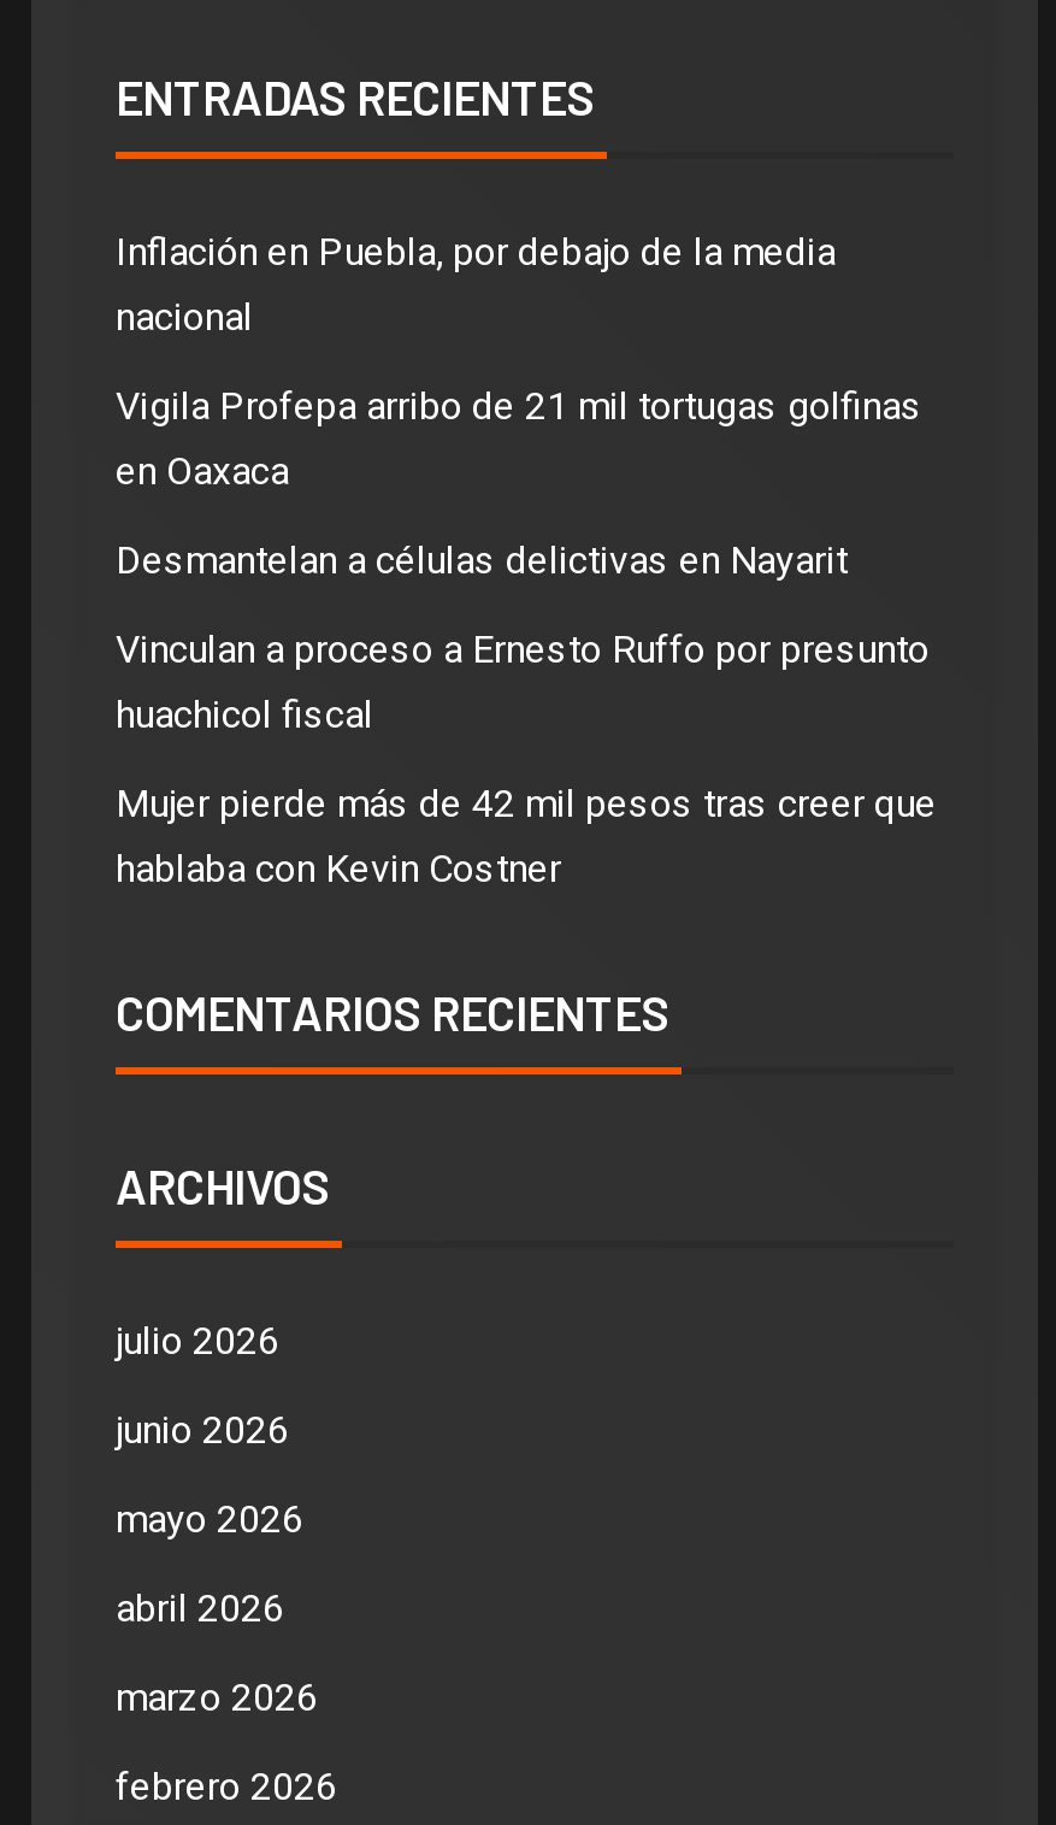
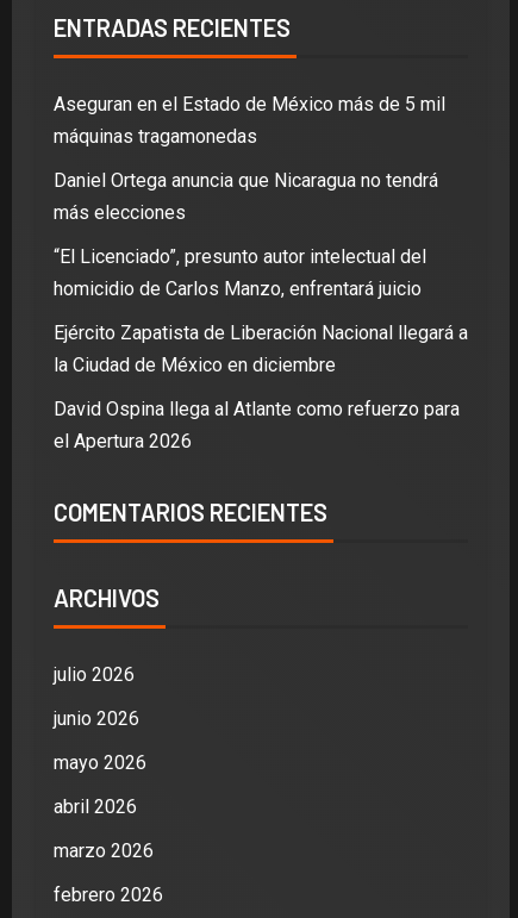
- Inflación en Puebla, por debajo de la media
- nacional
+ Aseguran en el Estado de México más de 5 mil
+ máquinas tragamonedas

- Vigila Profepa arribo de 21 mil tortugas golfinas
- en Oaxaca
+ Daniel Ortega anuncia que Nicaragua no tendrá
+ más elecciones

- Desmantelan a células delictivas en Nayarit
+ “El Licenciado”, presunto autor intelectual del
+ homicidio de Carlos Manzo, enfrentará juicio

- Vinculan a proceso a Ernesto Ruffo por presunto
- huachicol fiscal
+ Ejército Zapatista de Liberación Nacional llegará a
+ la Ciudad de México en diciembre

- Mujer pierde más de 42 mil pesos tras creer que
- hablaba con Kevin Costner
+ David Ospina llega al Atlante como refuerzo para
+ el Apertura 2026
